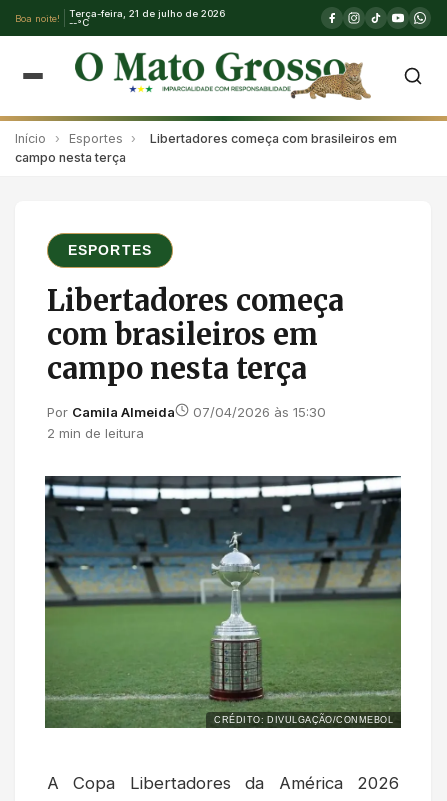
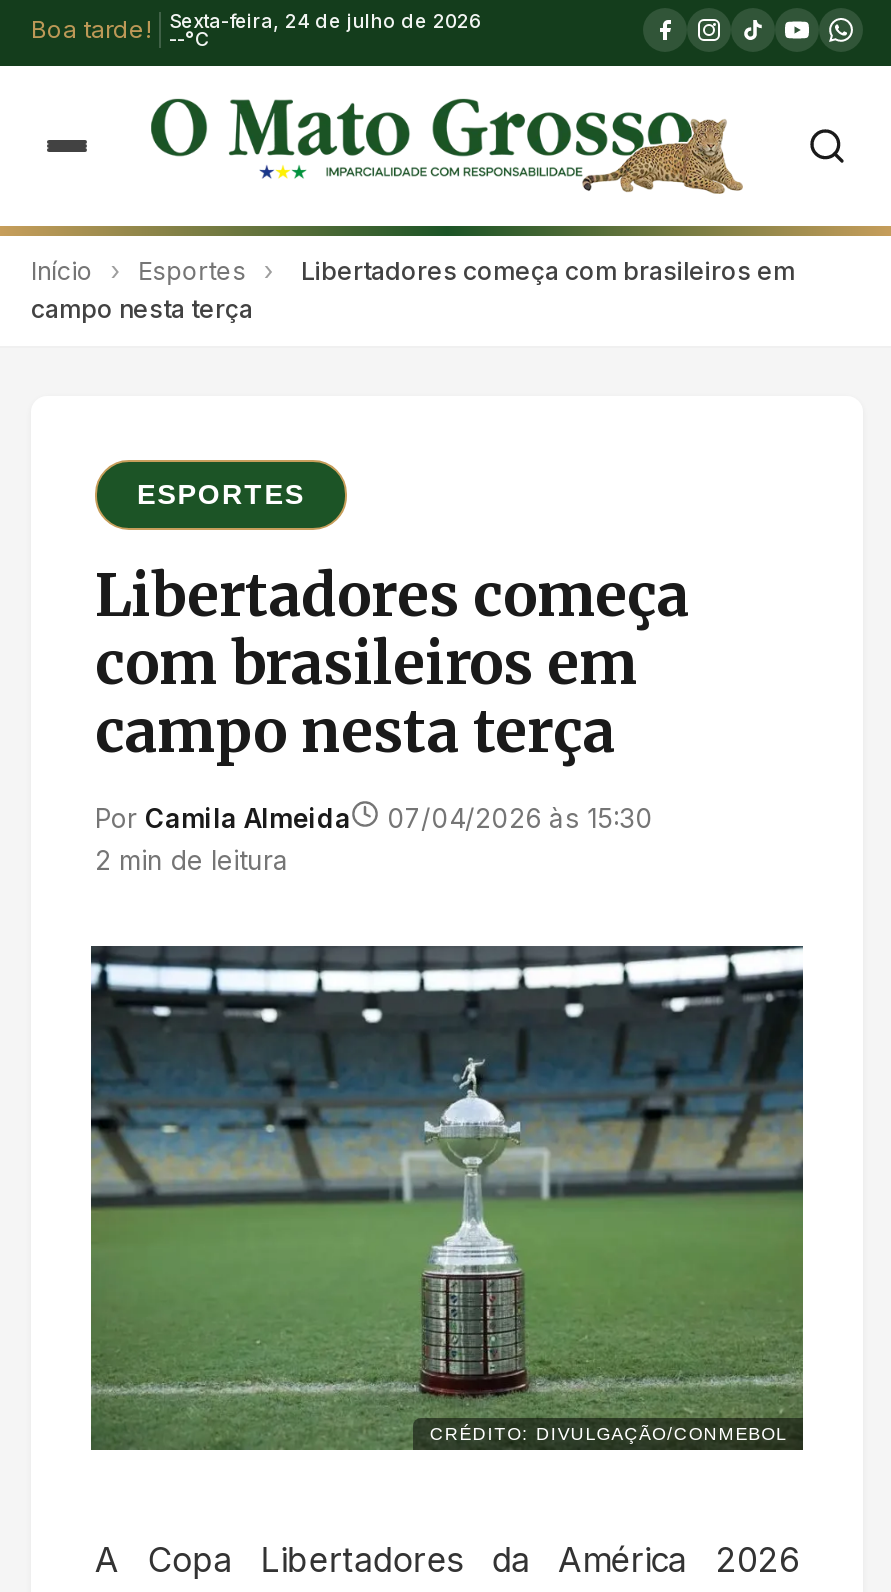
- Boa noite!
+ Boa tarde!

- Terça-feira, 21 de julho de 2026
+ Sexta-feira, 24 de julho de 2026
